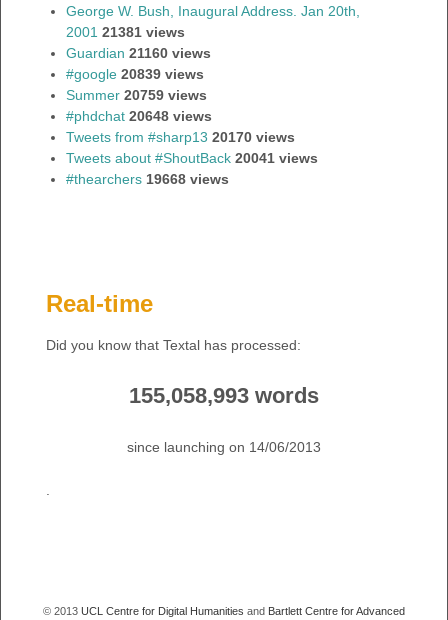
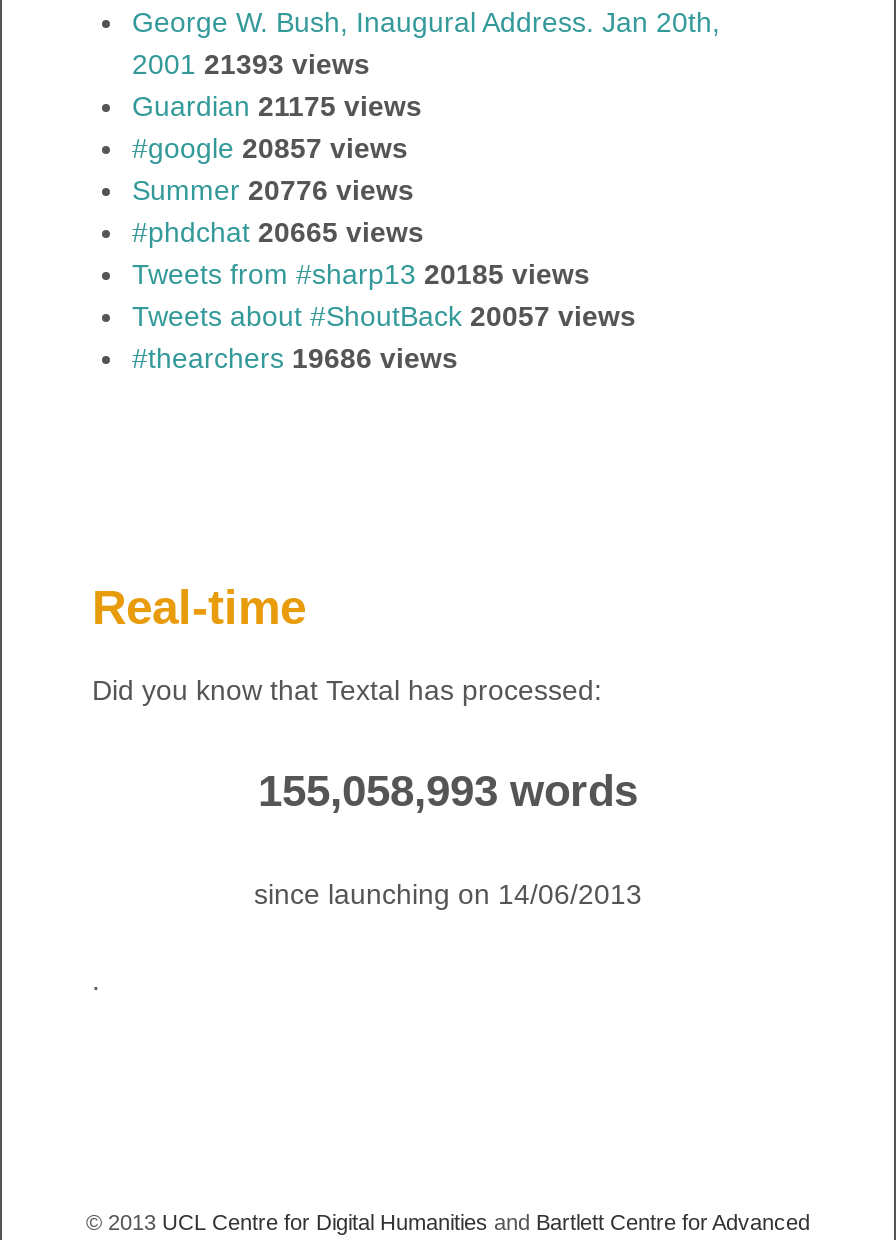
- 2001 21381 views
+ 2001 21393 views

- Guardian 21160 views
+ Guardian 21175 views

- #google 20839 views
+ #google 20857 views

- Summer 20759 views
+ Summer 20776 views

- #phdchat 20648 views
+ #phdchat 20665 views

- Tweets from #sharp13 20170 views
+ Tweets from #sharp13 20185 views

- Tweets about #ShoutBack 20041 views
+ Tweets about #ShoutBack 20057 views

- #thearchers 19668 views
+ #thearchers 19686 views
